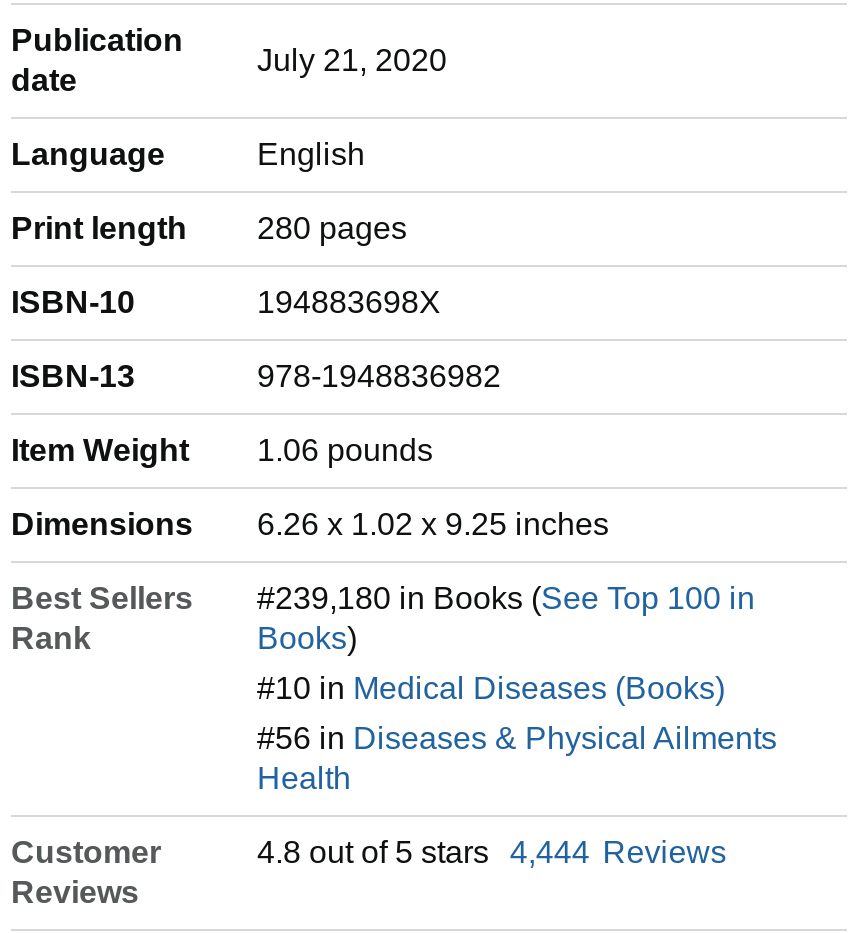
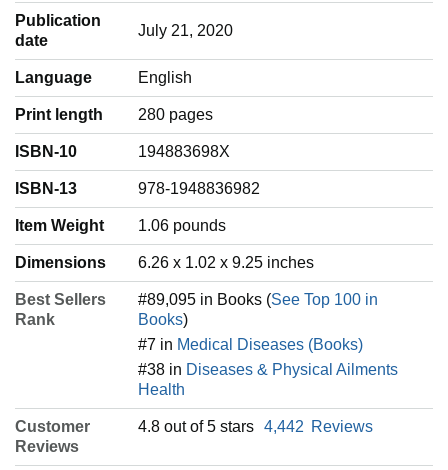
- #239,180 in Books (See Top 100 in
+ #89,095 in Books (See Top 100 in

- #10 in Medical Diseases (Books)
+ #7 in Medical Diseases (Books)

- #56 in Diseases & Physical Ailments
+ #38 in Diseases & Physical Ailments

- 4.8 out of 5 stars 4,444 Reviews
+ 4.8 out of 5 stars 4,442 Reviews
